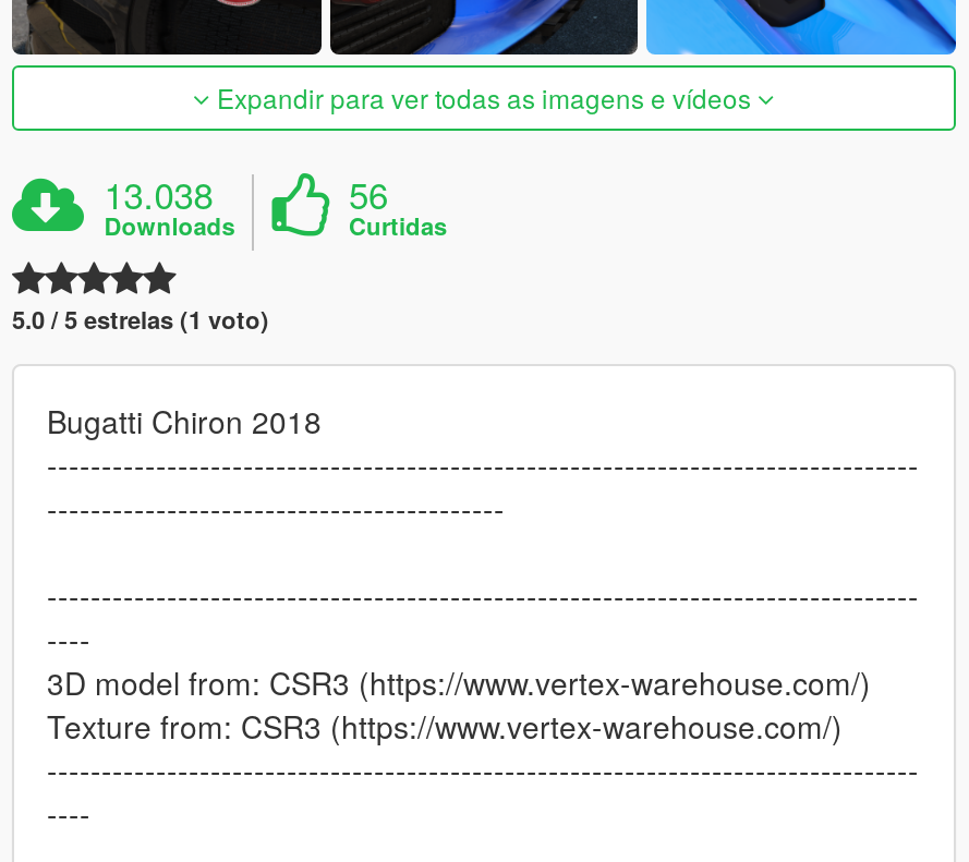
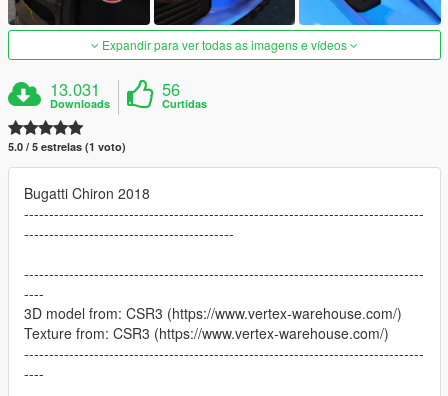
- 13.038
+ 13.031
